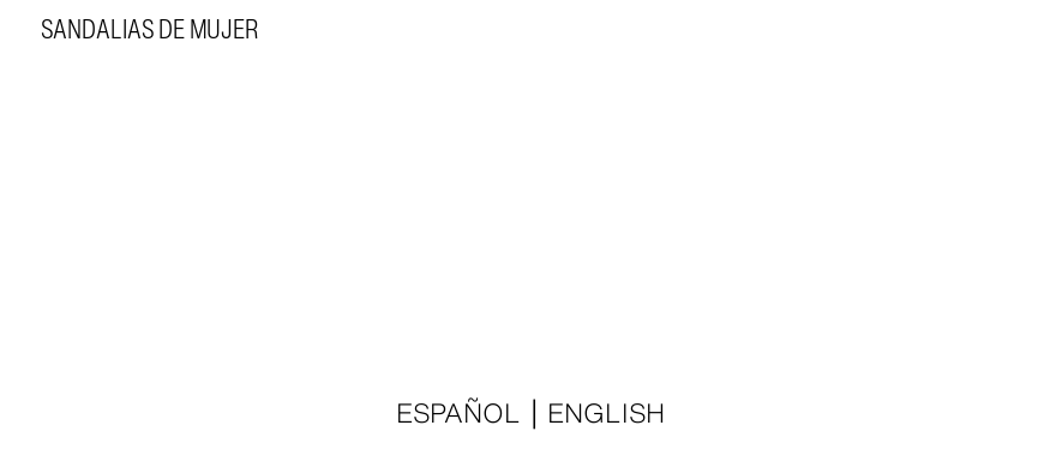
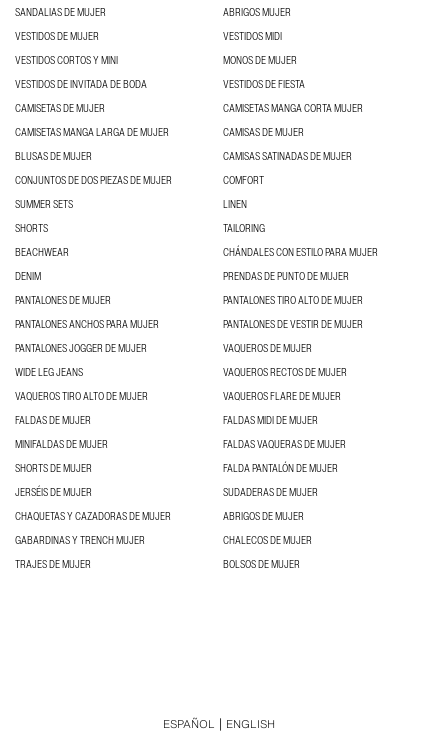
+ ABRIGOS MUJER
+ VESTIDOS DE MUJER
+ VESTIDOS MIDI
+ VESTIDOS CORTOS Y MINI
+ MONOS DE MUJER
+ VESTIDOS DE INVITADA DE BODA
+ VESTIDOS DE FIESTA
+ CAMISETAS DE MUJER
+ CAMISETAS MANGA CORTA MUJER
+ CAMISETAS MANGA LARGA DE MUJER
+ CAMISAS DE MUJER
+ BLUSAS DE MUJER
+ CAMISAS SATINADAS DE MUJER
+ CONJUNTOS DE DOS PIEZAS DE MUJER
+ COMFORT
+ SUMMER SETS
+ LINEN
+ SHORTS
+ TAILORING
+ BEACHWEAR
+ CHÁNDALES CON ESTILO PARA MUJER
+ DENIM
+ PRENDAS DE PUNTO DE MUJER
+ PANTALONES DE MUJER
+ PANTALONES TIRO ALTO DE MUJER
+ PANTALONES ANCHOS PARA MUJER
+ PANTALONES DE VESTIR DE MUJER
+ PANTALONES JOGGER DE MUJER
+ VAQUEROS DE MUJER
+ WIDE LEG JEANS
+ VAQUEROS RECTOS DE MUJER
+ VAQUEROS TIRO ALTO DE MUJER
+ VAQUEROS FLARE DE MUJER
+ FALDAS DE MUJER
+ FALDAS MIDI DE MUJER
+ MINIFALDAS DE MUJER
+ FALDAS VAQUERAS DE MUJER
+ SHORTS DE MUJER
+ FALDA PANTALÓN DE MUJER
+ JERSÉIS DE MUJER
+ SUDADERAS DE MUJER
+ CHAQUETAS Y CAZADORAS DE MUJER
+ ABRIGOS DE MUJER
+ GABARDINAS Y TRENCH MUJER
+ CHALECOS DE MUJER
+ TRAJES DE MUJER
+ BOLSOS DE MUJER
